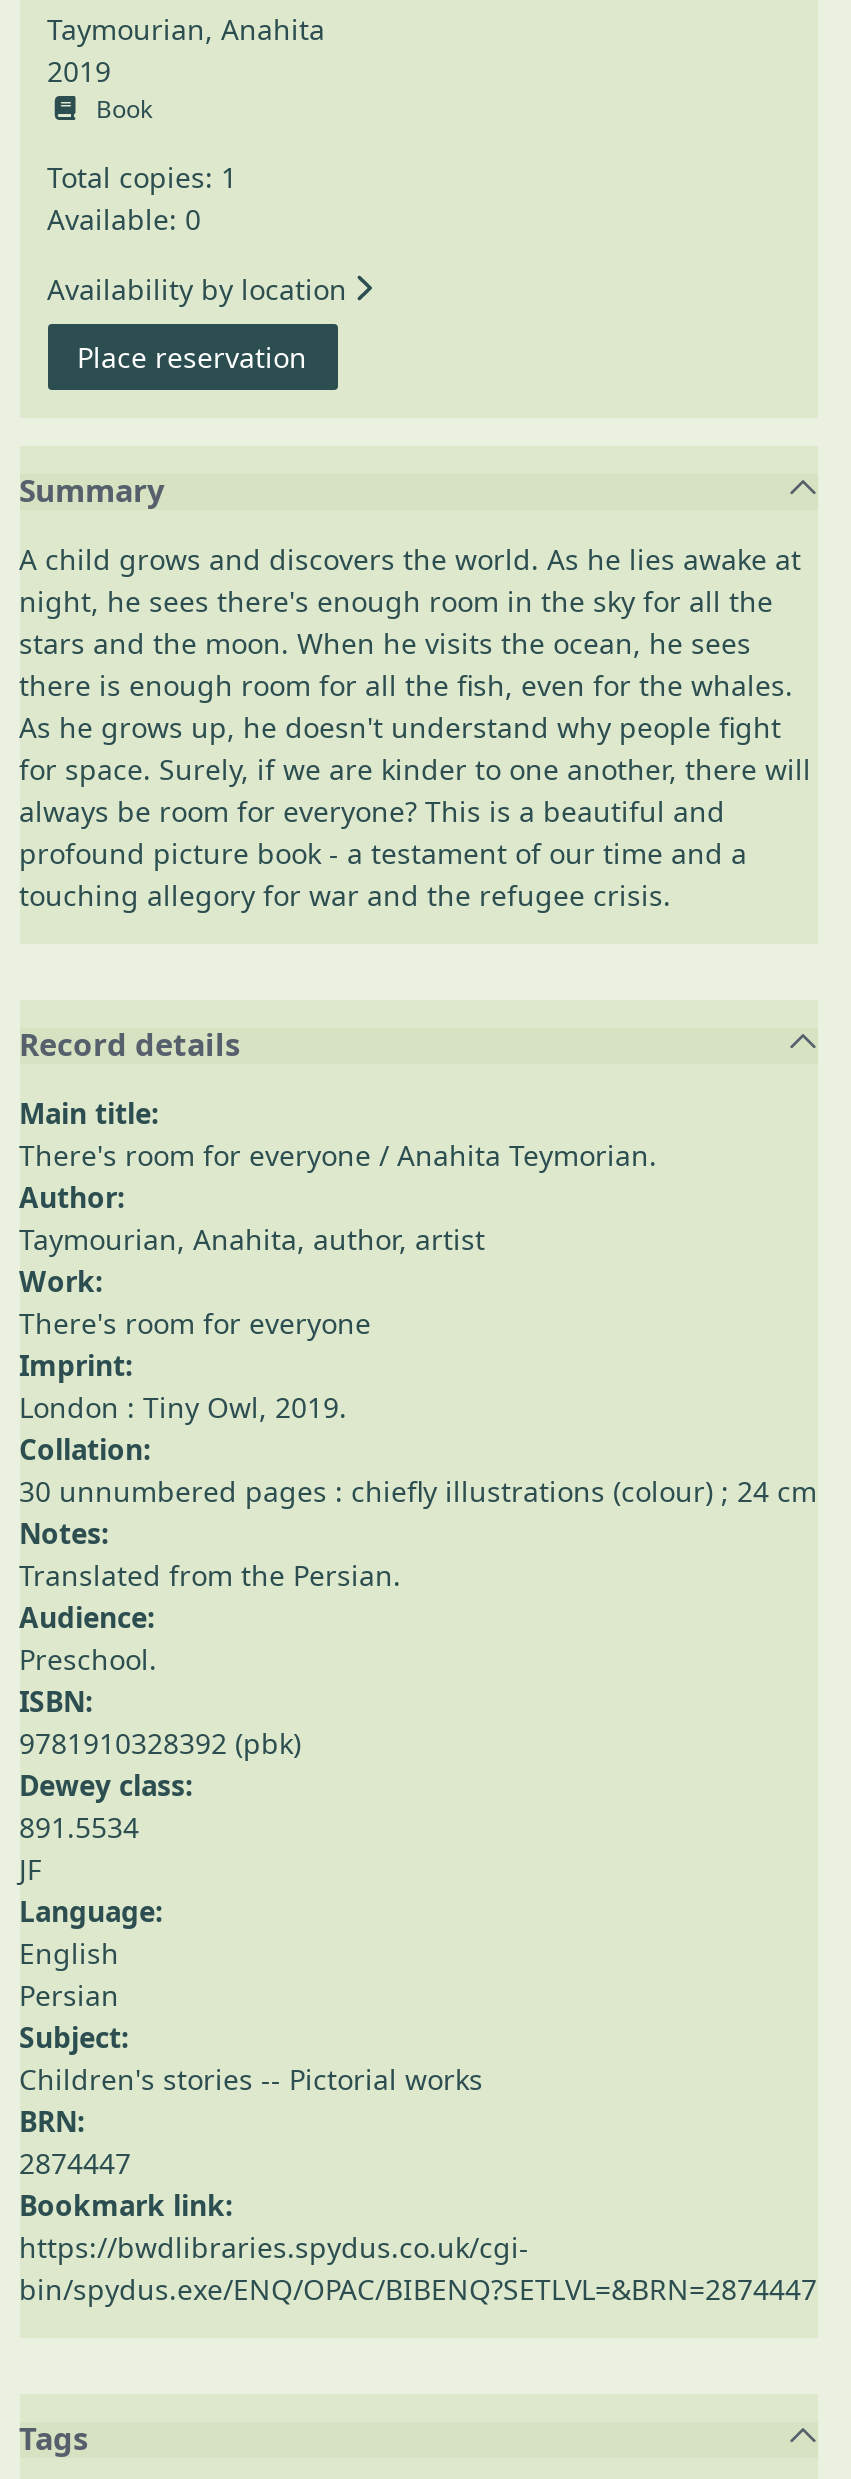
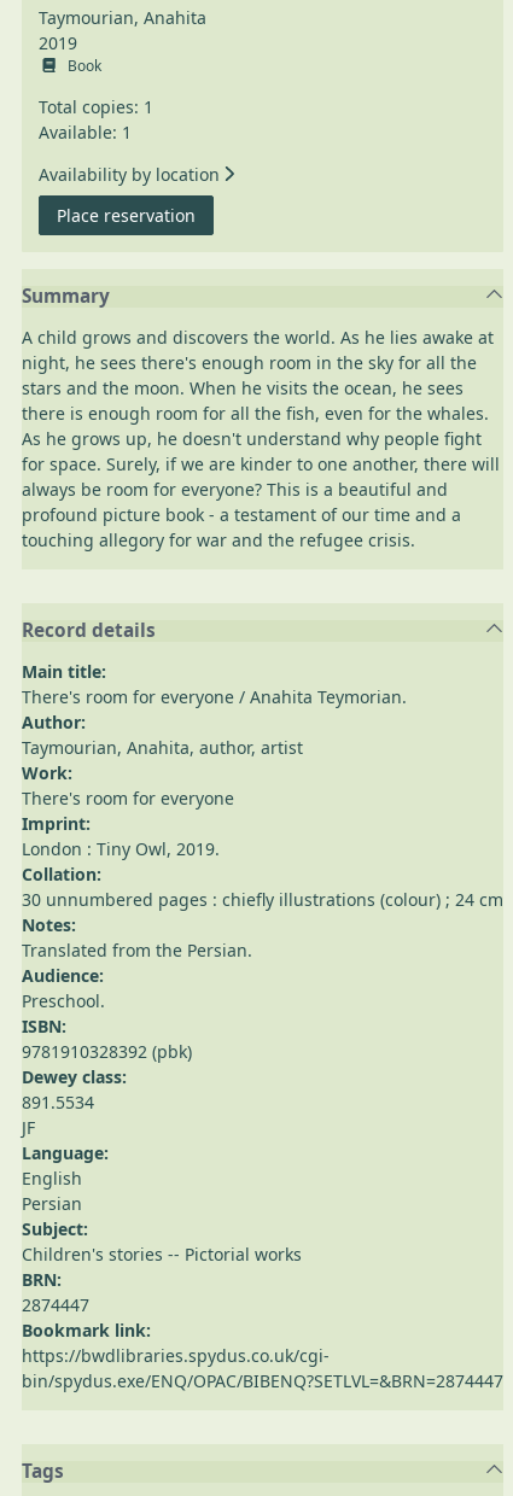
- Available: 0
+ Available: 1
